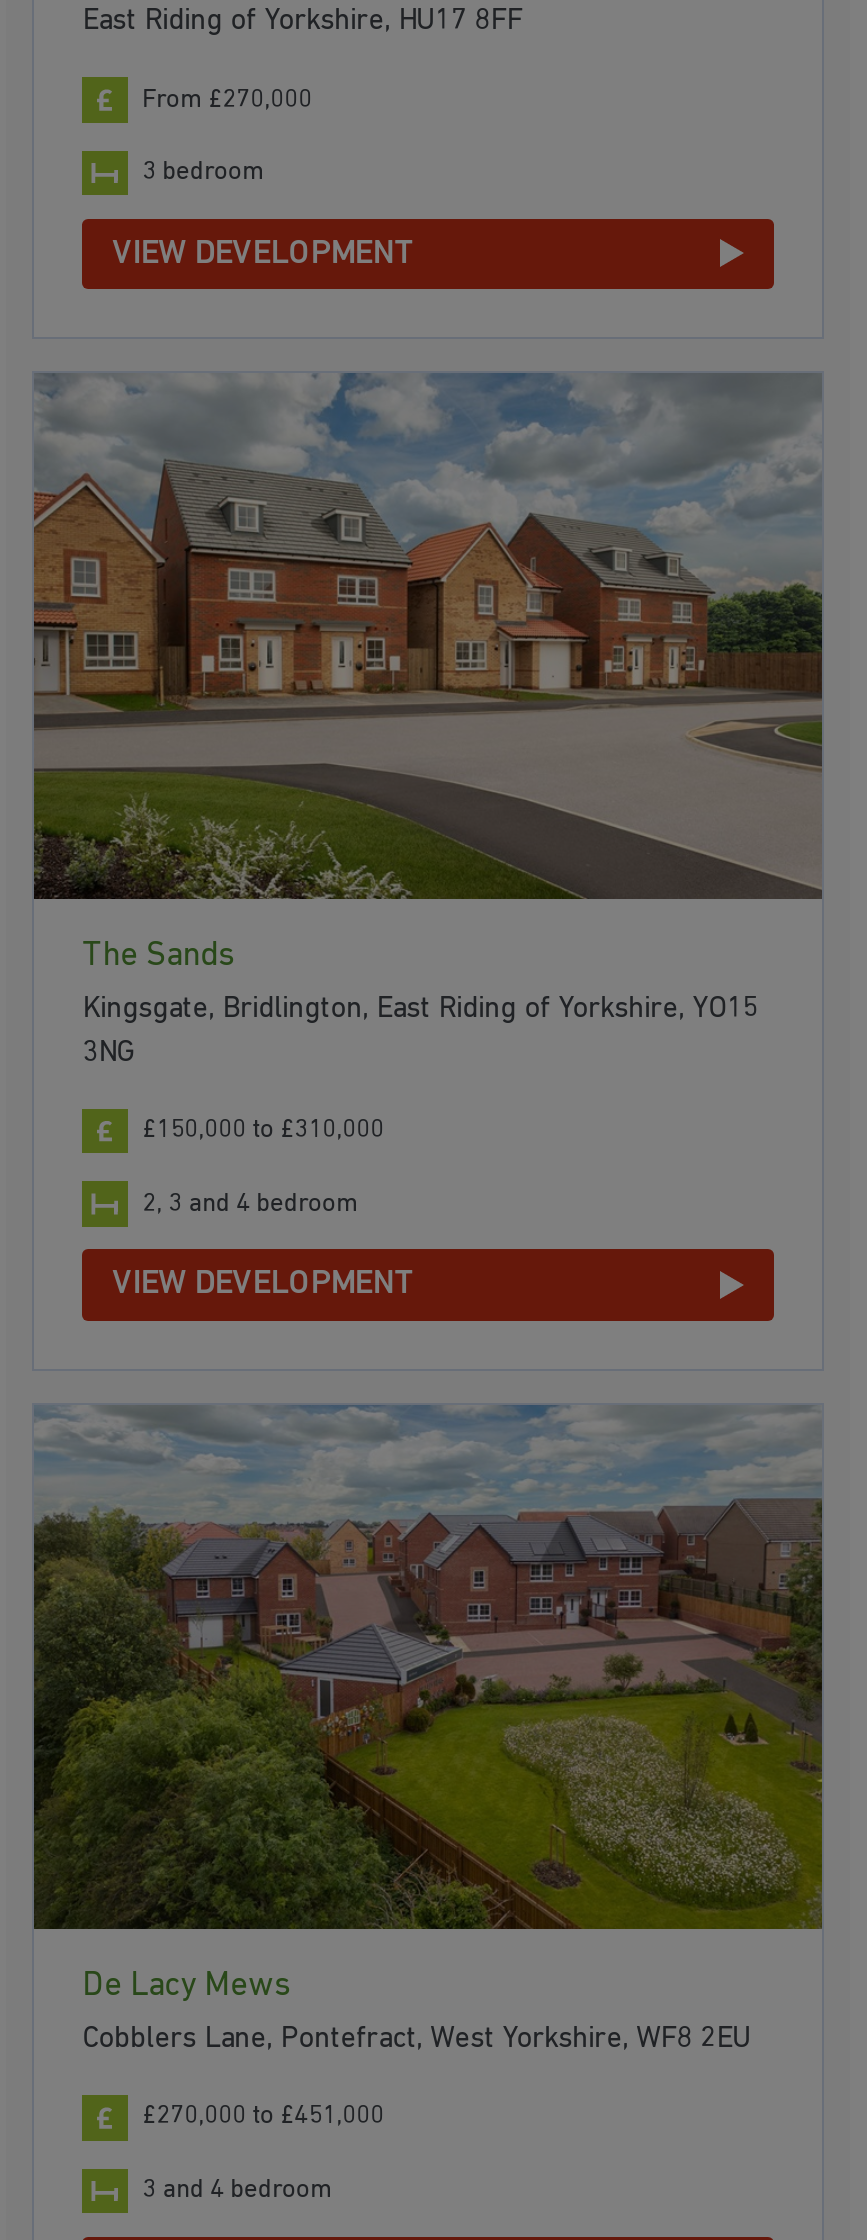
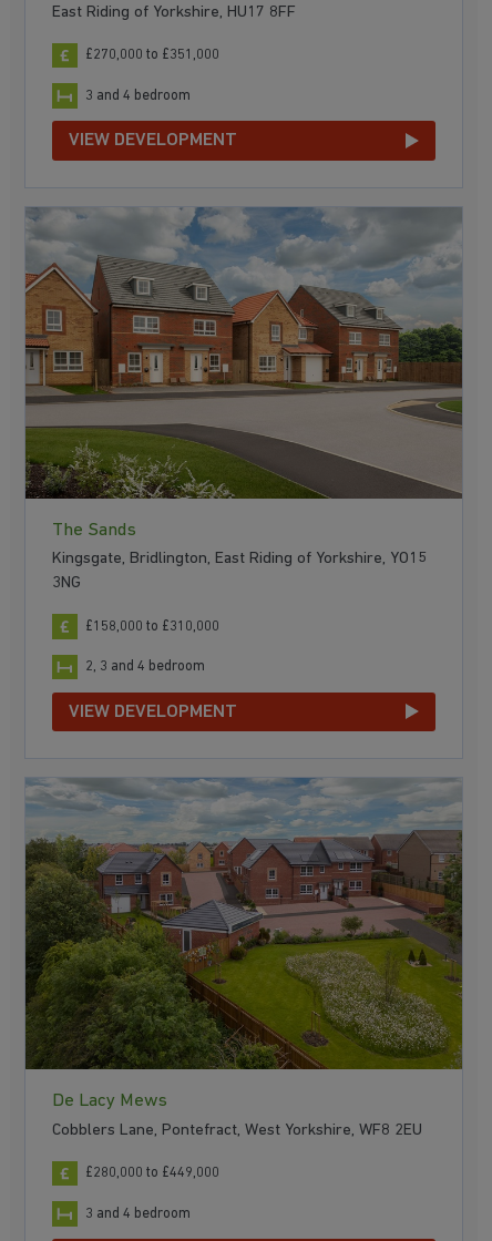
- From £270,000
+ £270,000 to £351,000

- 3 bedroom
+ 3 and 4 bedroom

- £150,000 to £310,000
+ £158,000 to £310,000

- £270,000 to £451,000
+ £280,000 to £449,000
